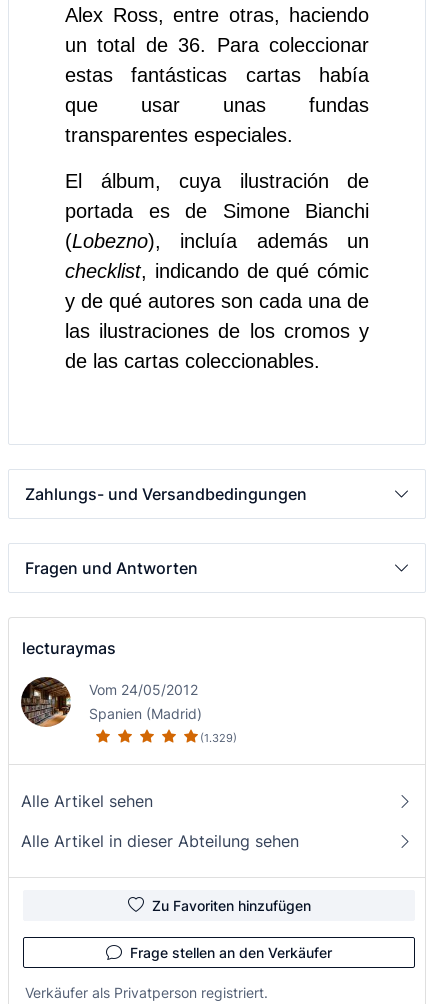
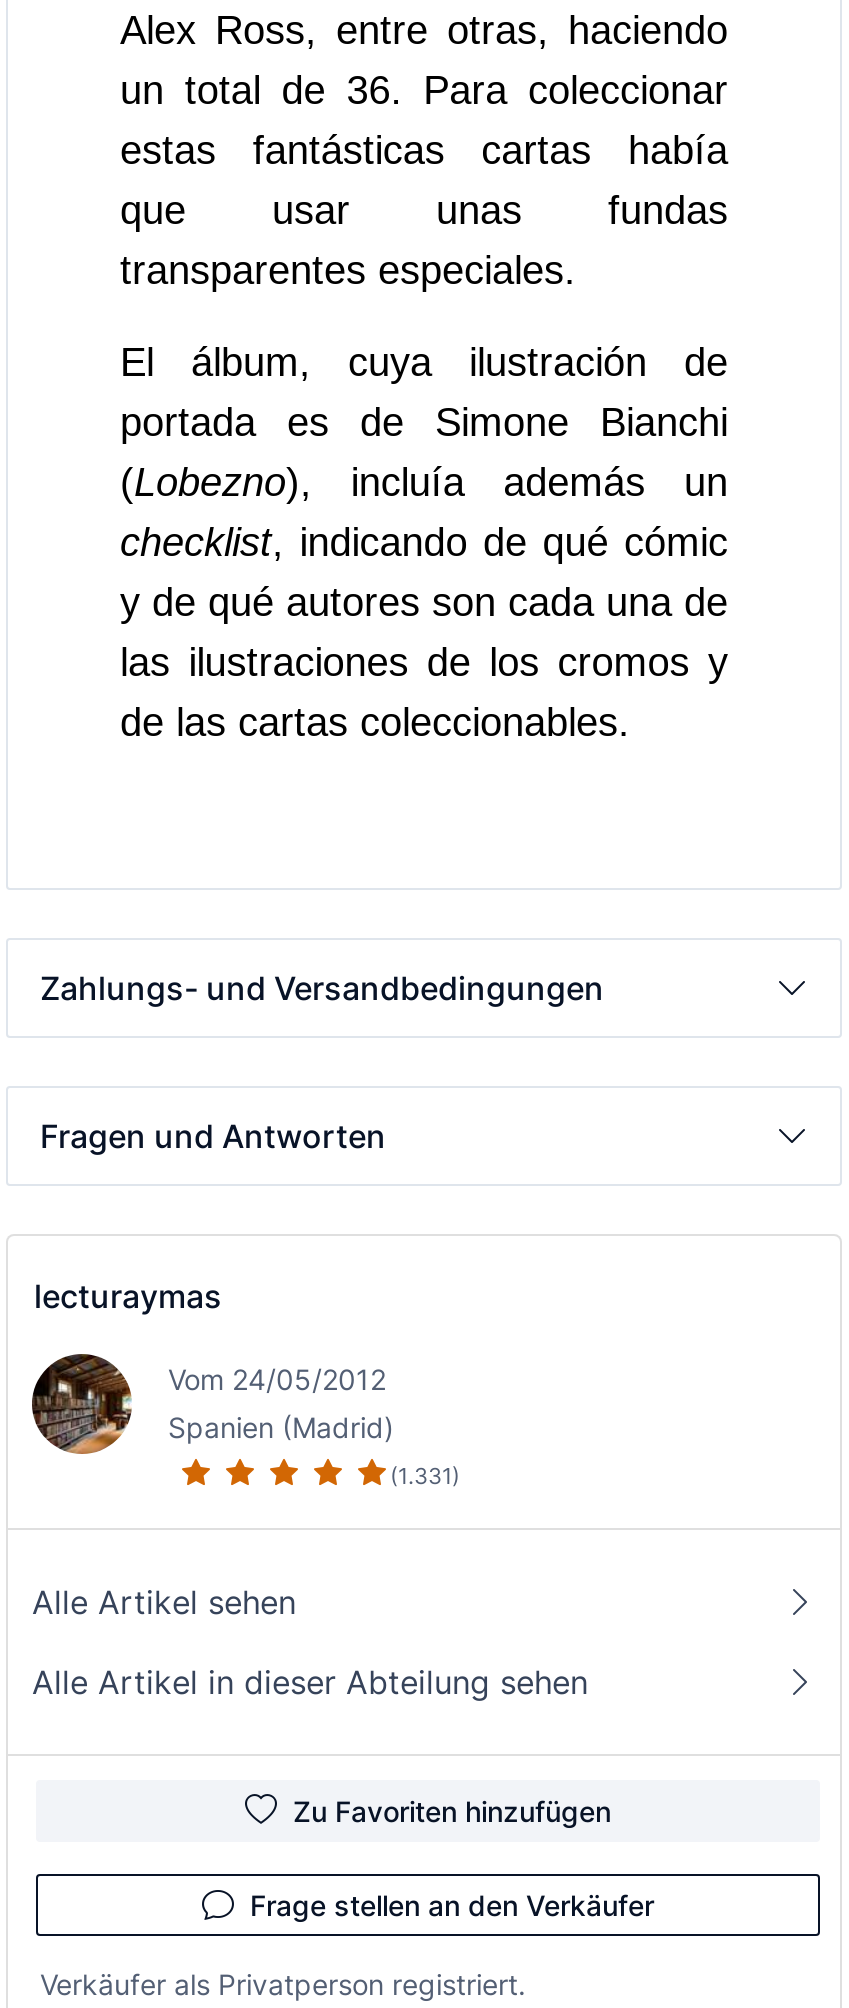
- (1.329)
+ (1.331)
